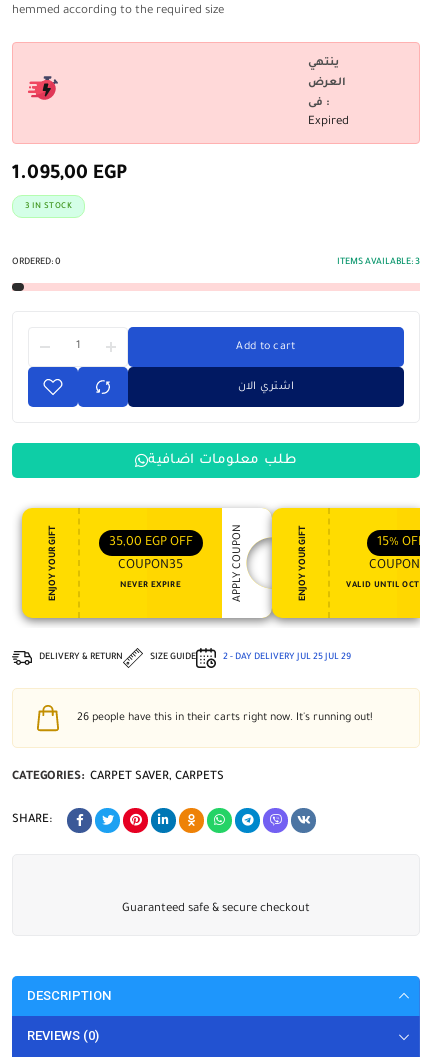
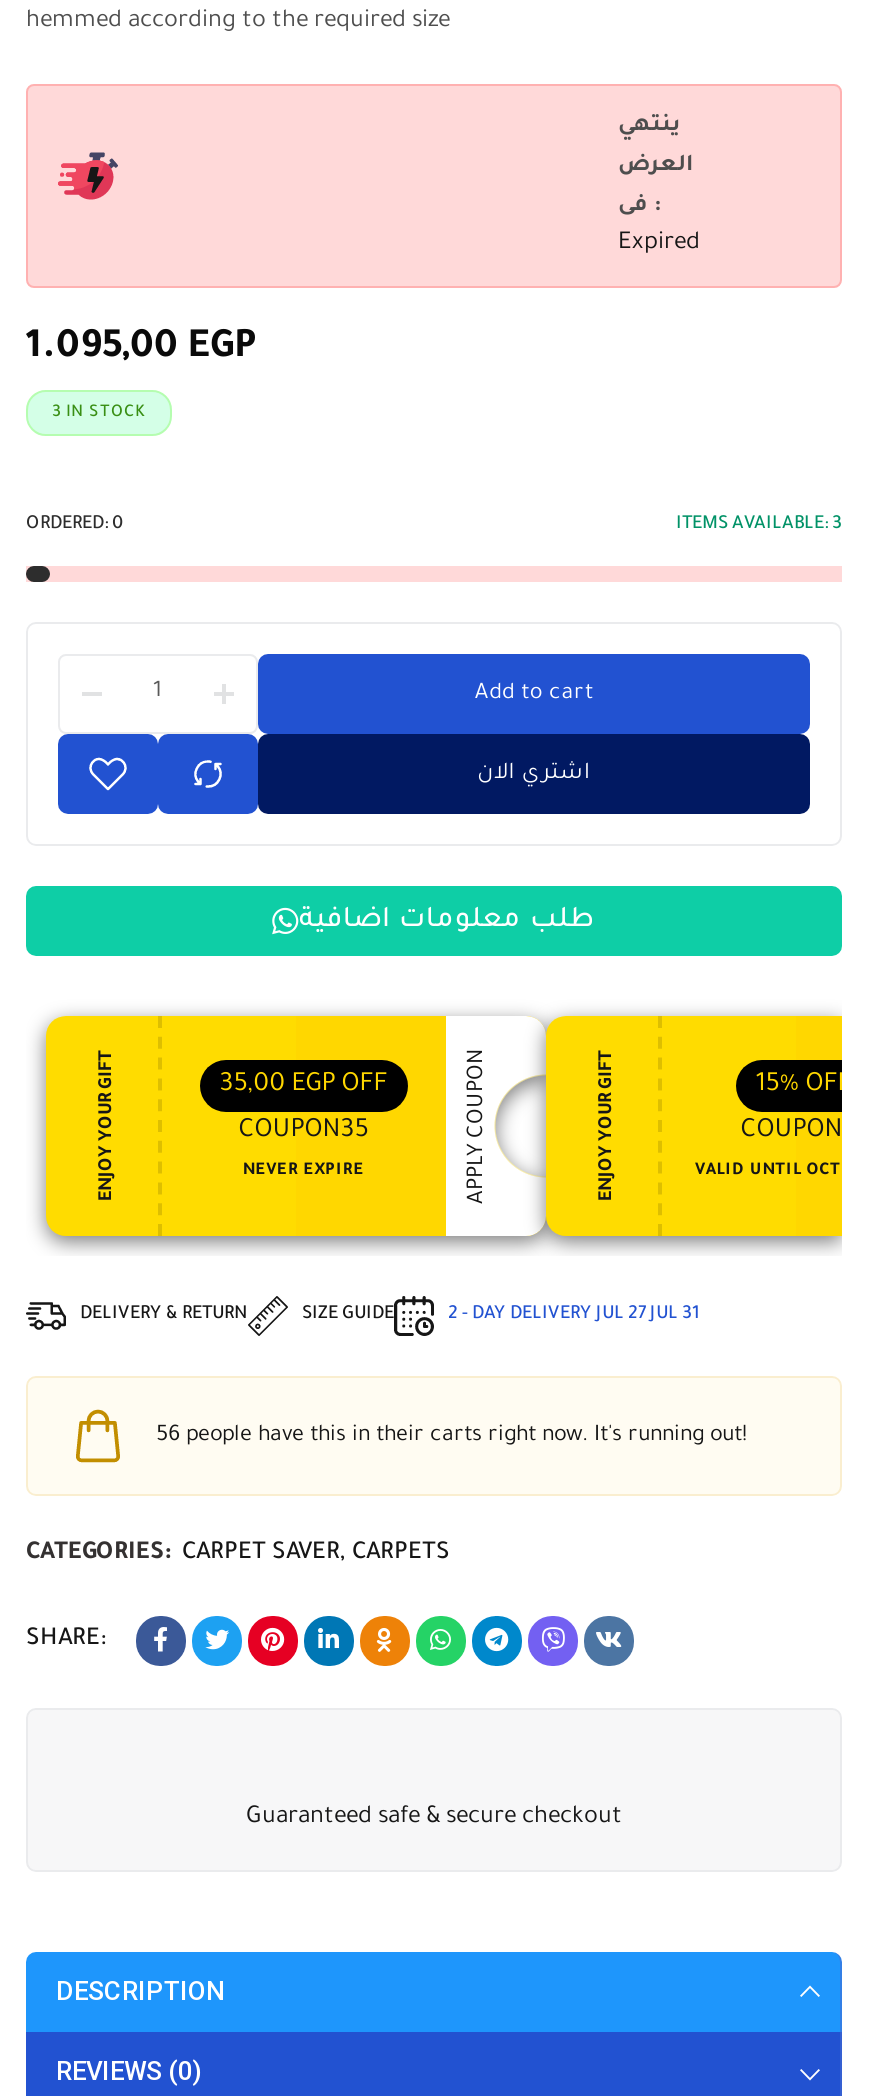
- 2 - DAY DELIVERY JUL 25 JUL 29
+ 2 - DAY DELIVERY JUL 27 JUL 31

- 26 people have this in their carts right now. It's running out!
+ 56 people have this in their carts right now. It's running out!
